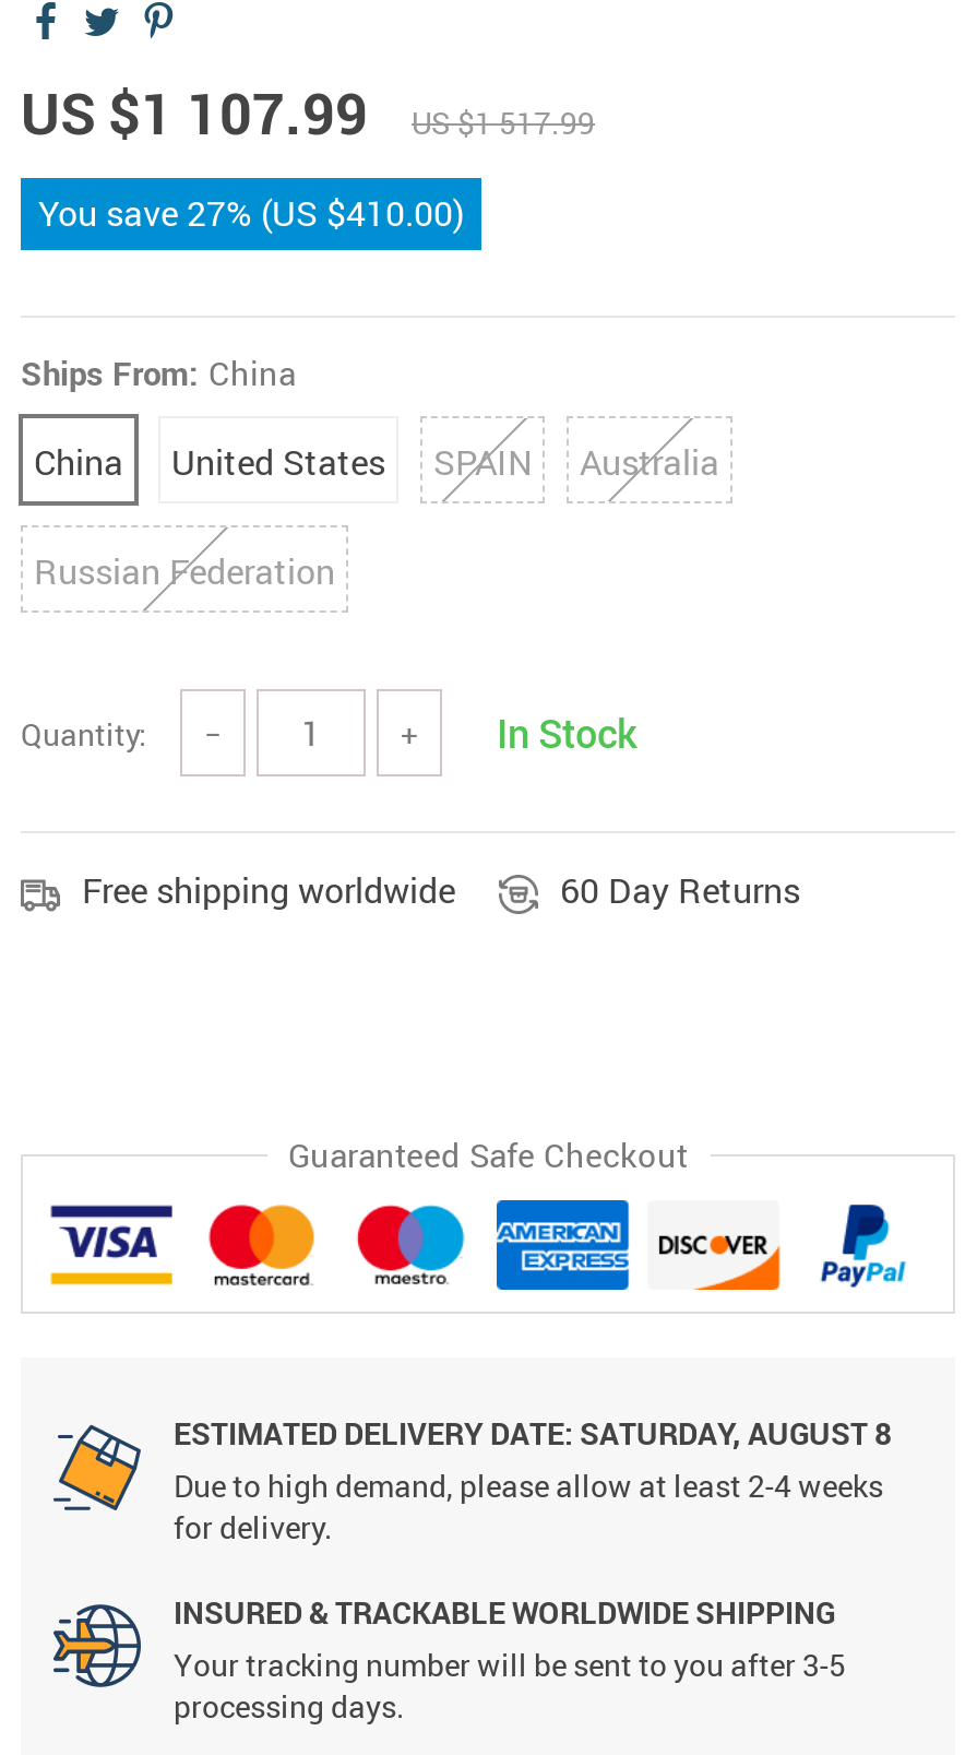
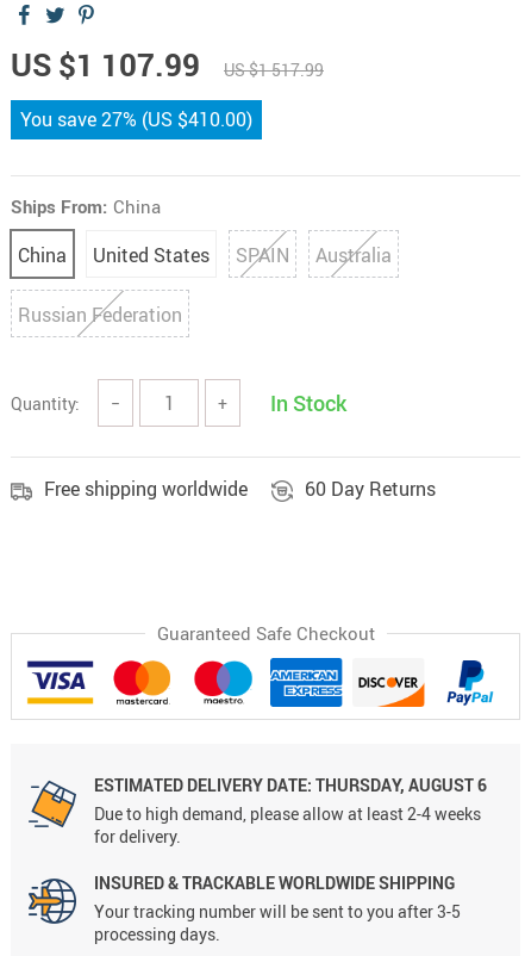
- ESTIMATED DELIVERY DATE: SATURDAY, AUGUST 8
+ ESTIMATED DELIVERY DATE: THURSDAY, AUGUST 6
